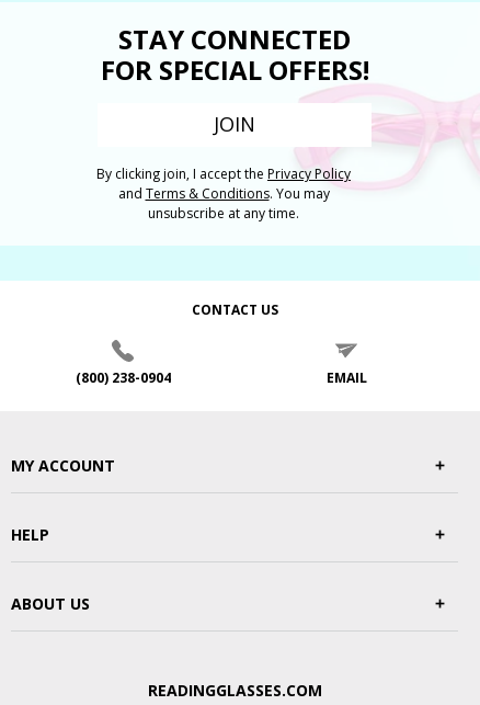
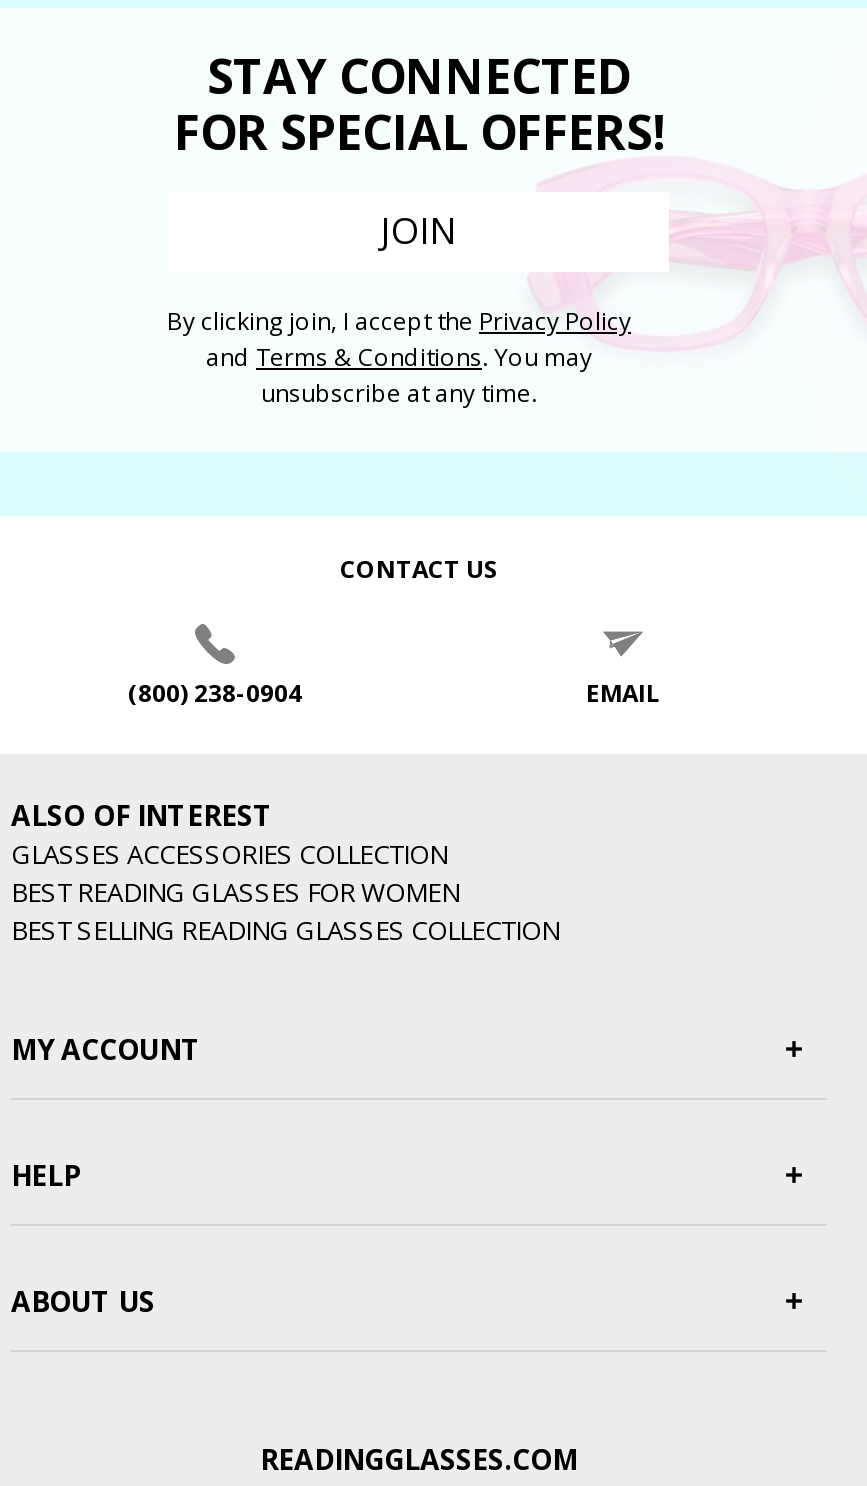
+ ALSO OF INTEREST
+ GLASSES ACCESSORIES COLLECTION
+ BEST READING GLASSES FOR WOMEN
+ BEST SELLING READING GLASSES COLLECTION
